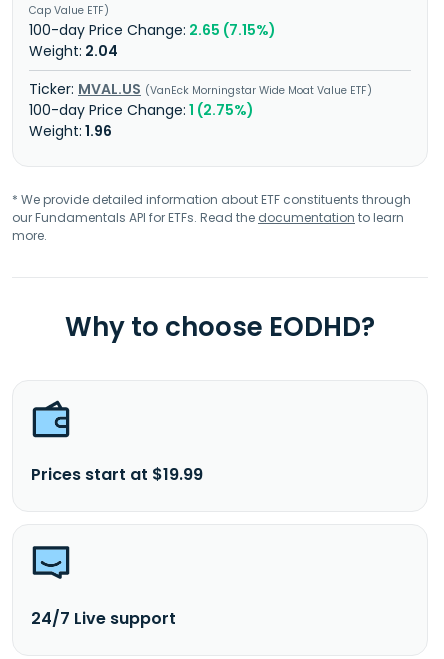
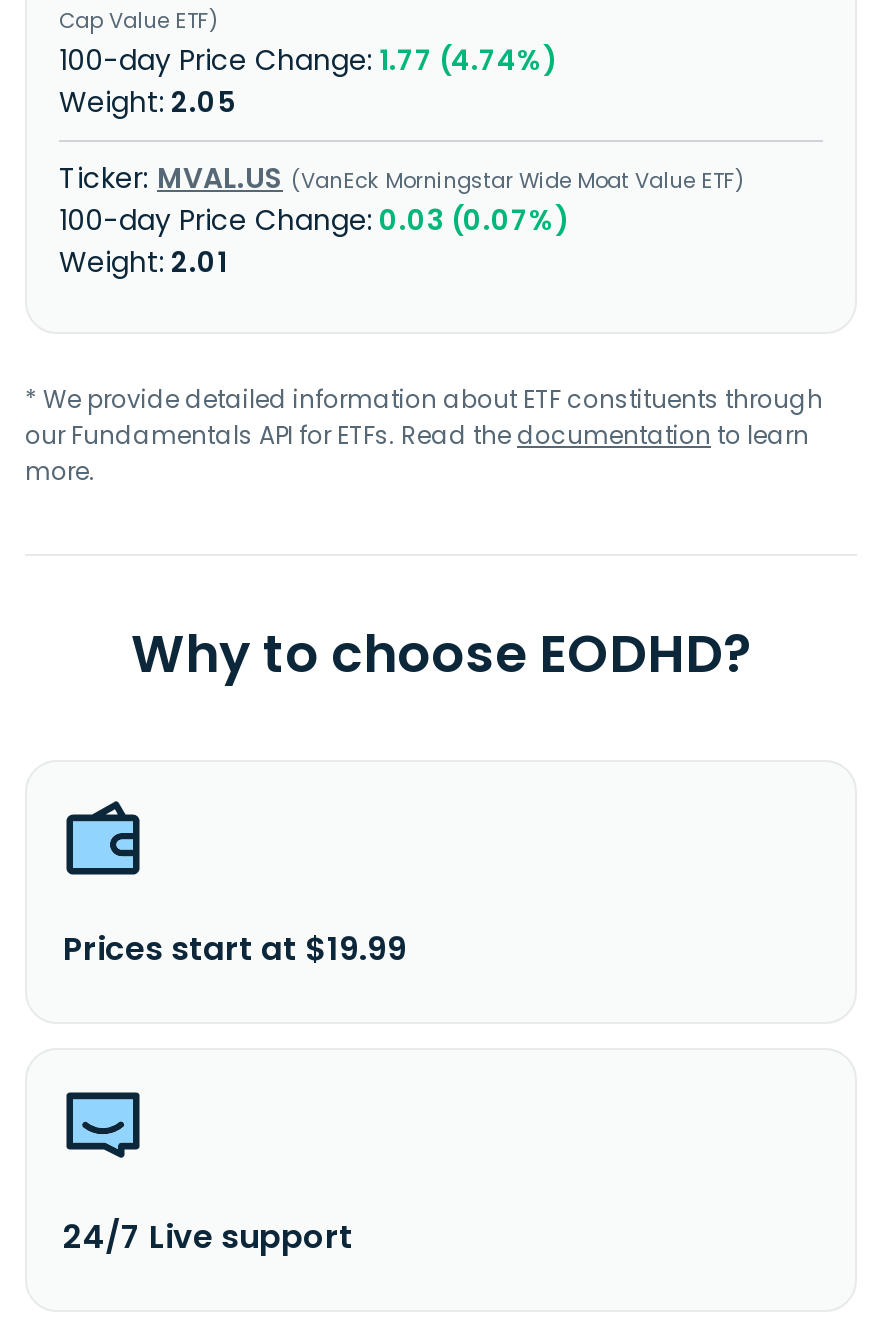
- 2.65 (7.15%)
+ 1.77 (4.74%)

- 2.04
+ 2.05

- 1 (2.75%)
+ 0.03 (0.07%)

- 1.96
+ 2.01
